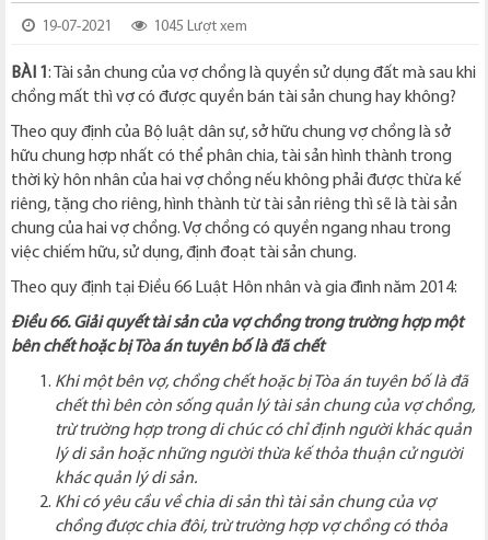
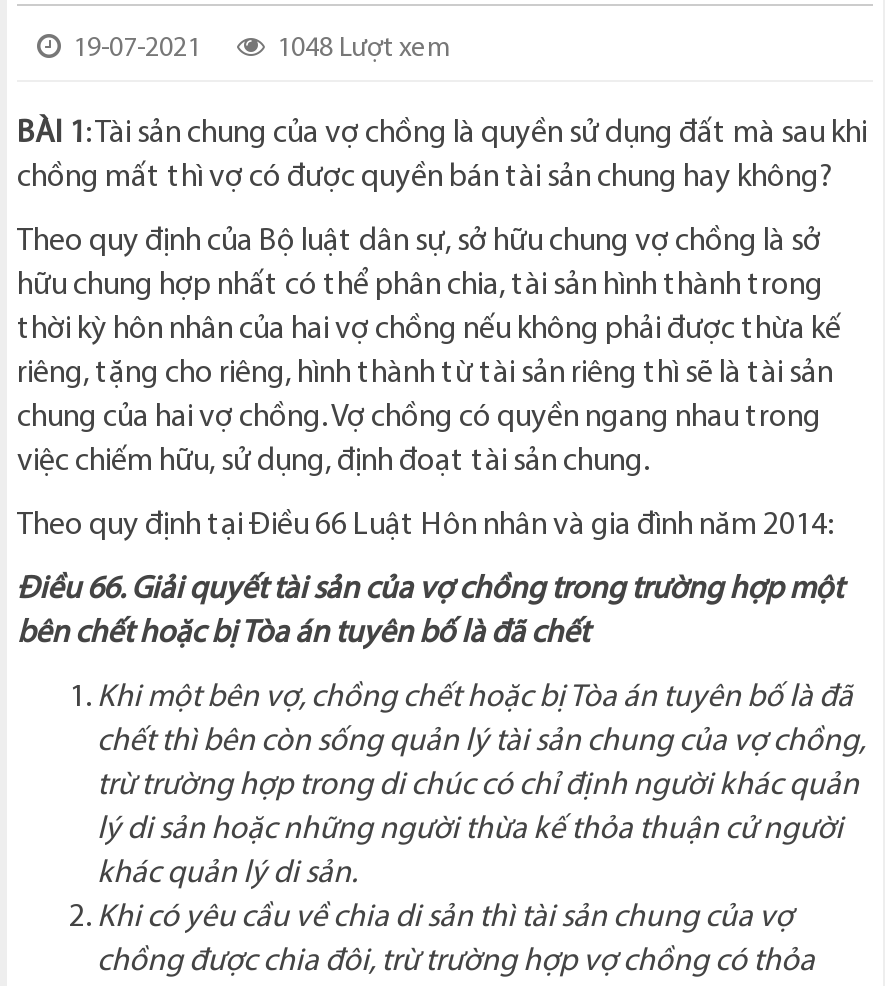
- 1045 Lượt xem
+ 1048 Lượt xem
